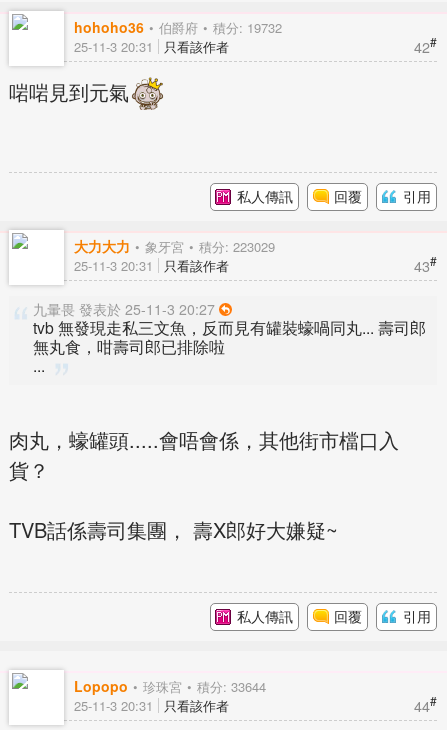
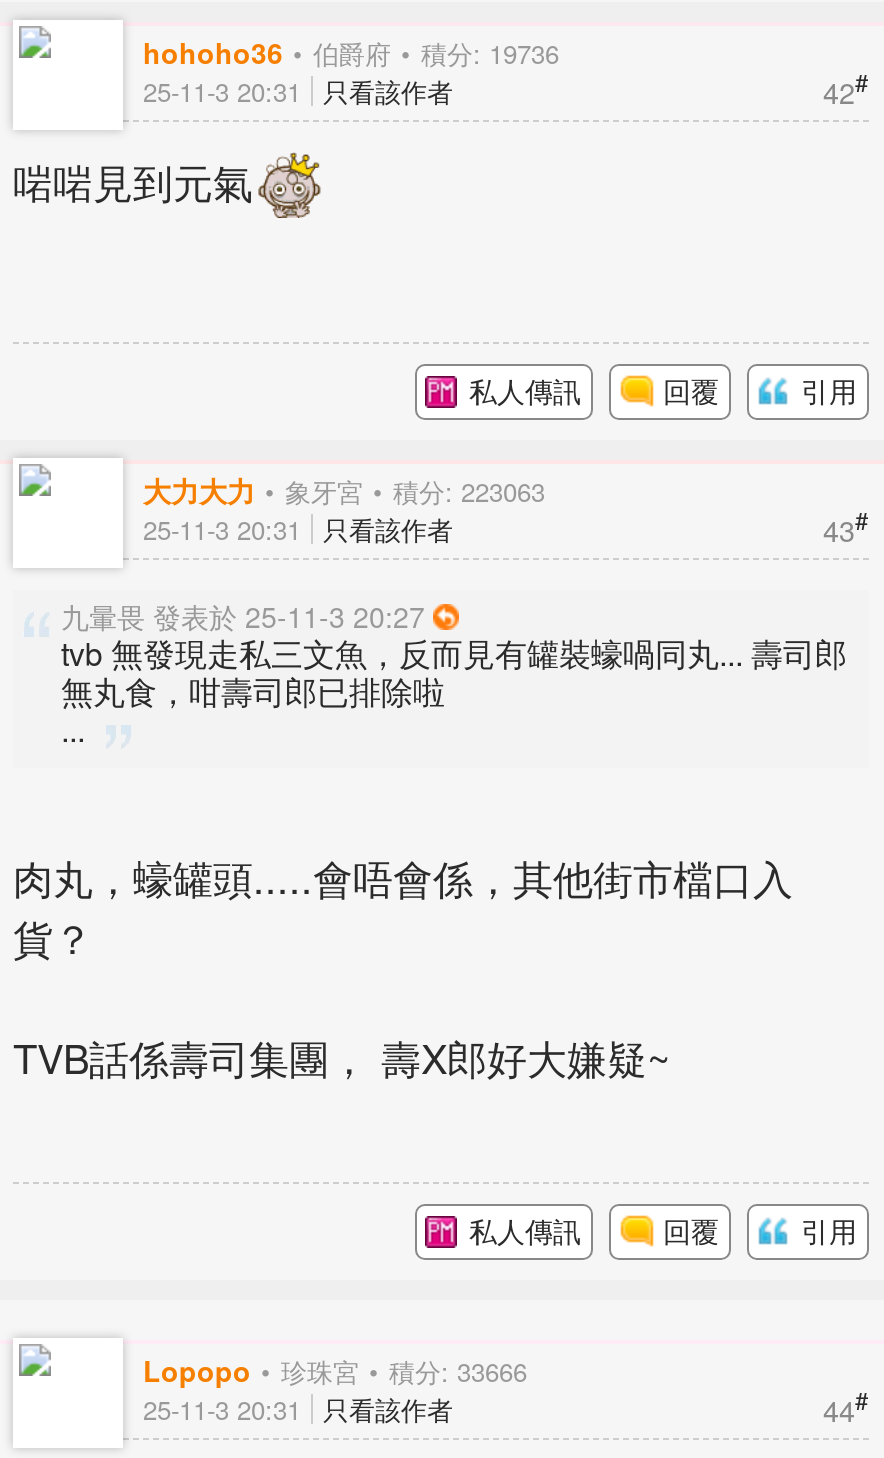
- 積分: 19732
+ 積分: 19736

- 大力大力 象牙宮 積分: 223029
+ 大力大力 象牙宮 積分: 223063

- Lopopo 珍珠宮 積分: 33644
+ Lopopo 珍珠宮 積分: 33666
